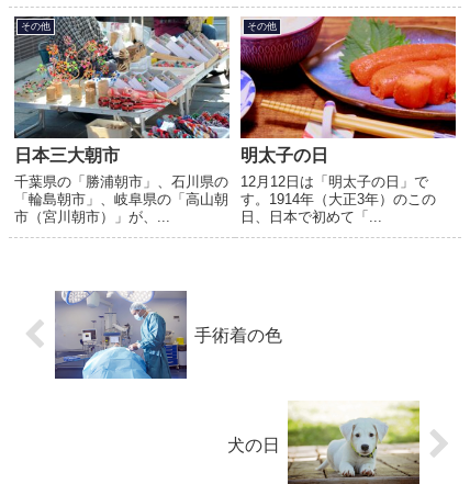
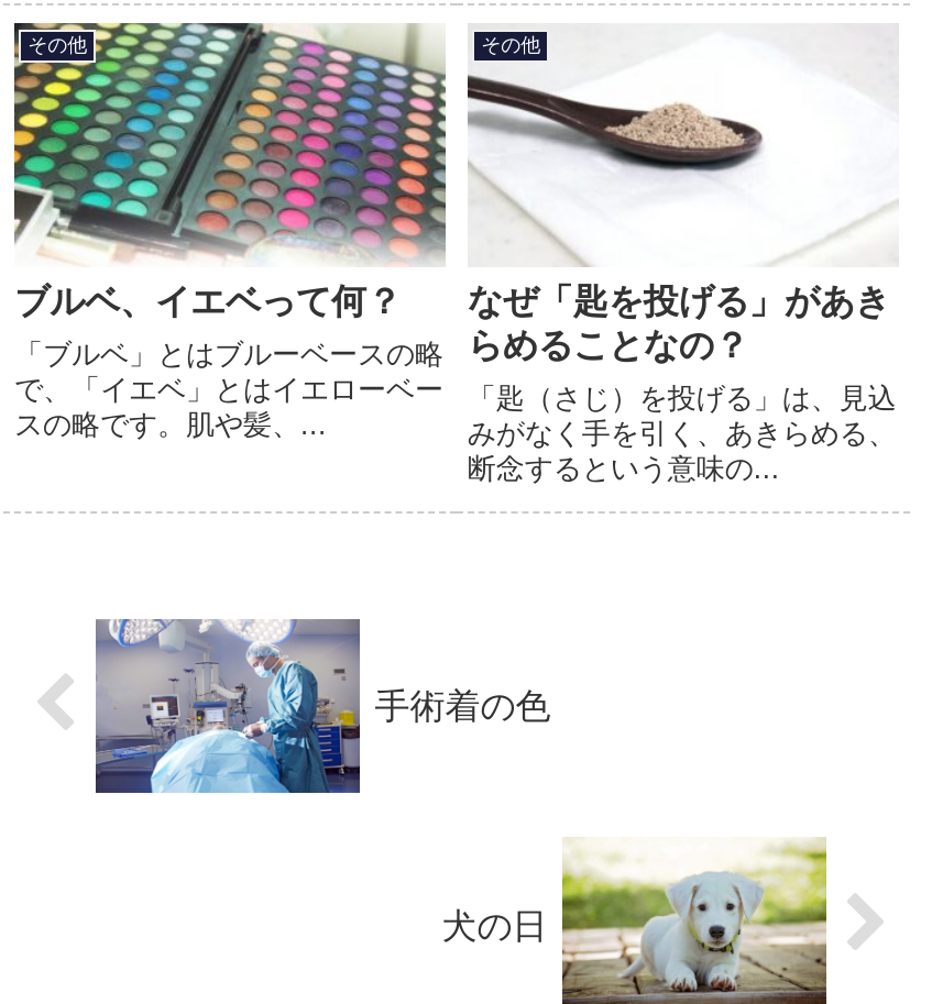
- [image]
- 日本三大朝市
+ [image]
+ ブルベ、イエベって何？

- [image]
- 明太子の日
+ [image]
+ なぜ「匙を投げる」があき
+ らめることなの？

- 千葉県の「勝浦朝市」、石川県の
- 「輪島朝市」、岐阜県の「高山朝
- 市（宮川朝市）」が、...
+ 「ブルベ」とはブルーベースの略
+ で、「イエベ」とはイエローベー
+ スの略です。肌や髪、...

- 12月12日は「明太子の日」で
- す。1914年（大正3年）のこの
- 日、日本で初めて「...
+ 「匙（さじ）を投げる」は、見込
+ みがなく手を引く、あきらめる、
+ 断念するという意味の...
